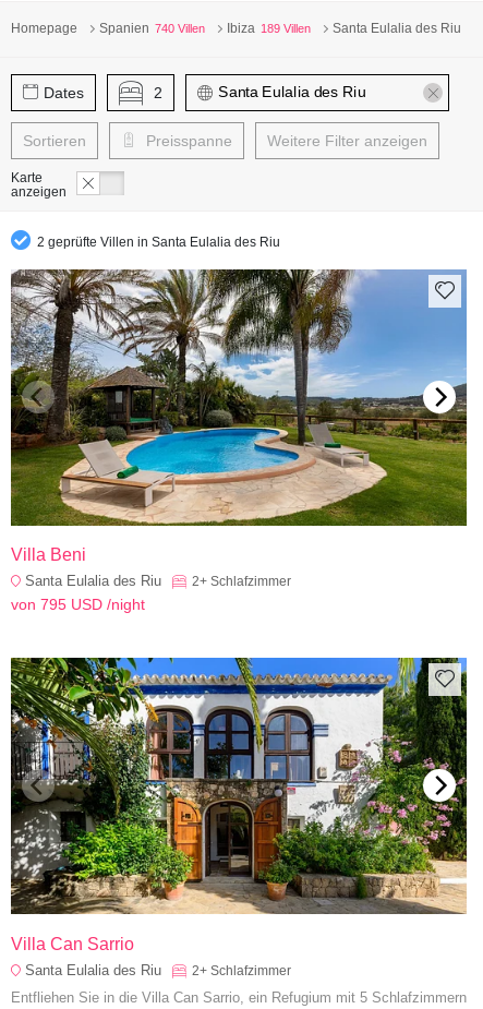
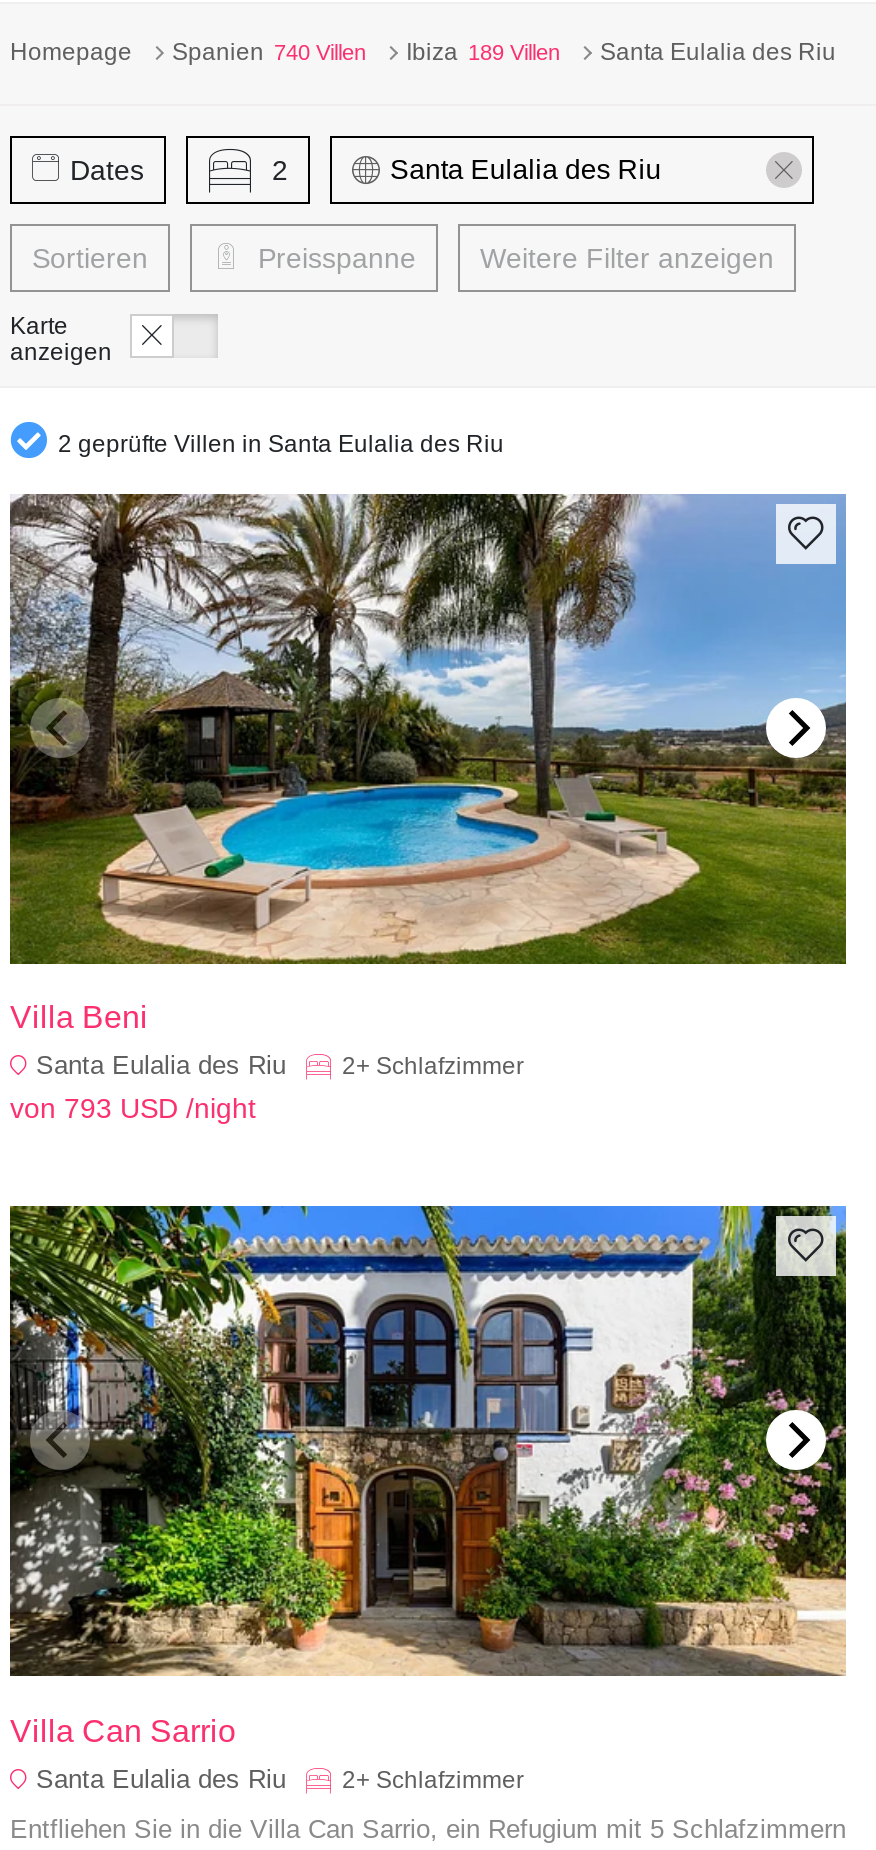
- von 795 USD /night
+ von 793 USD /night
